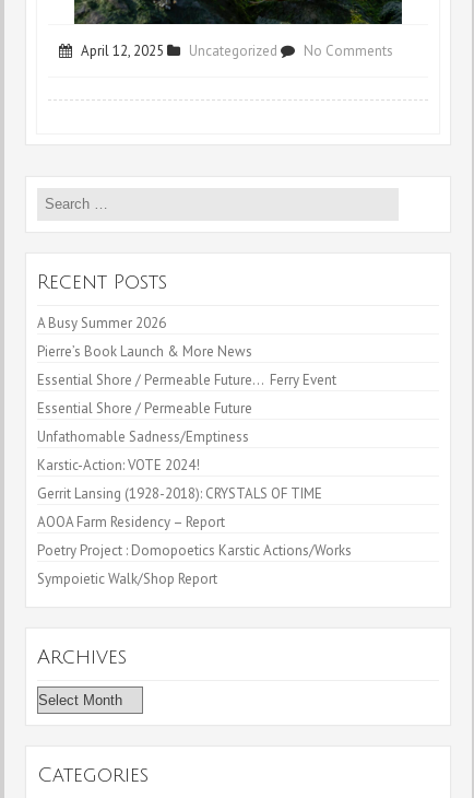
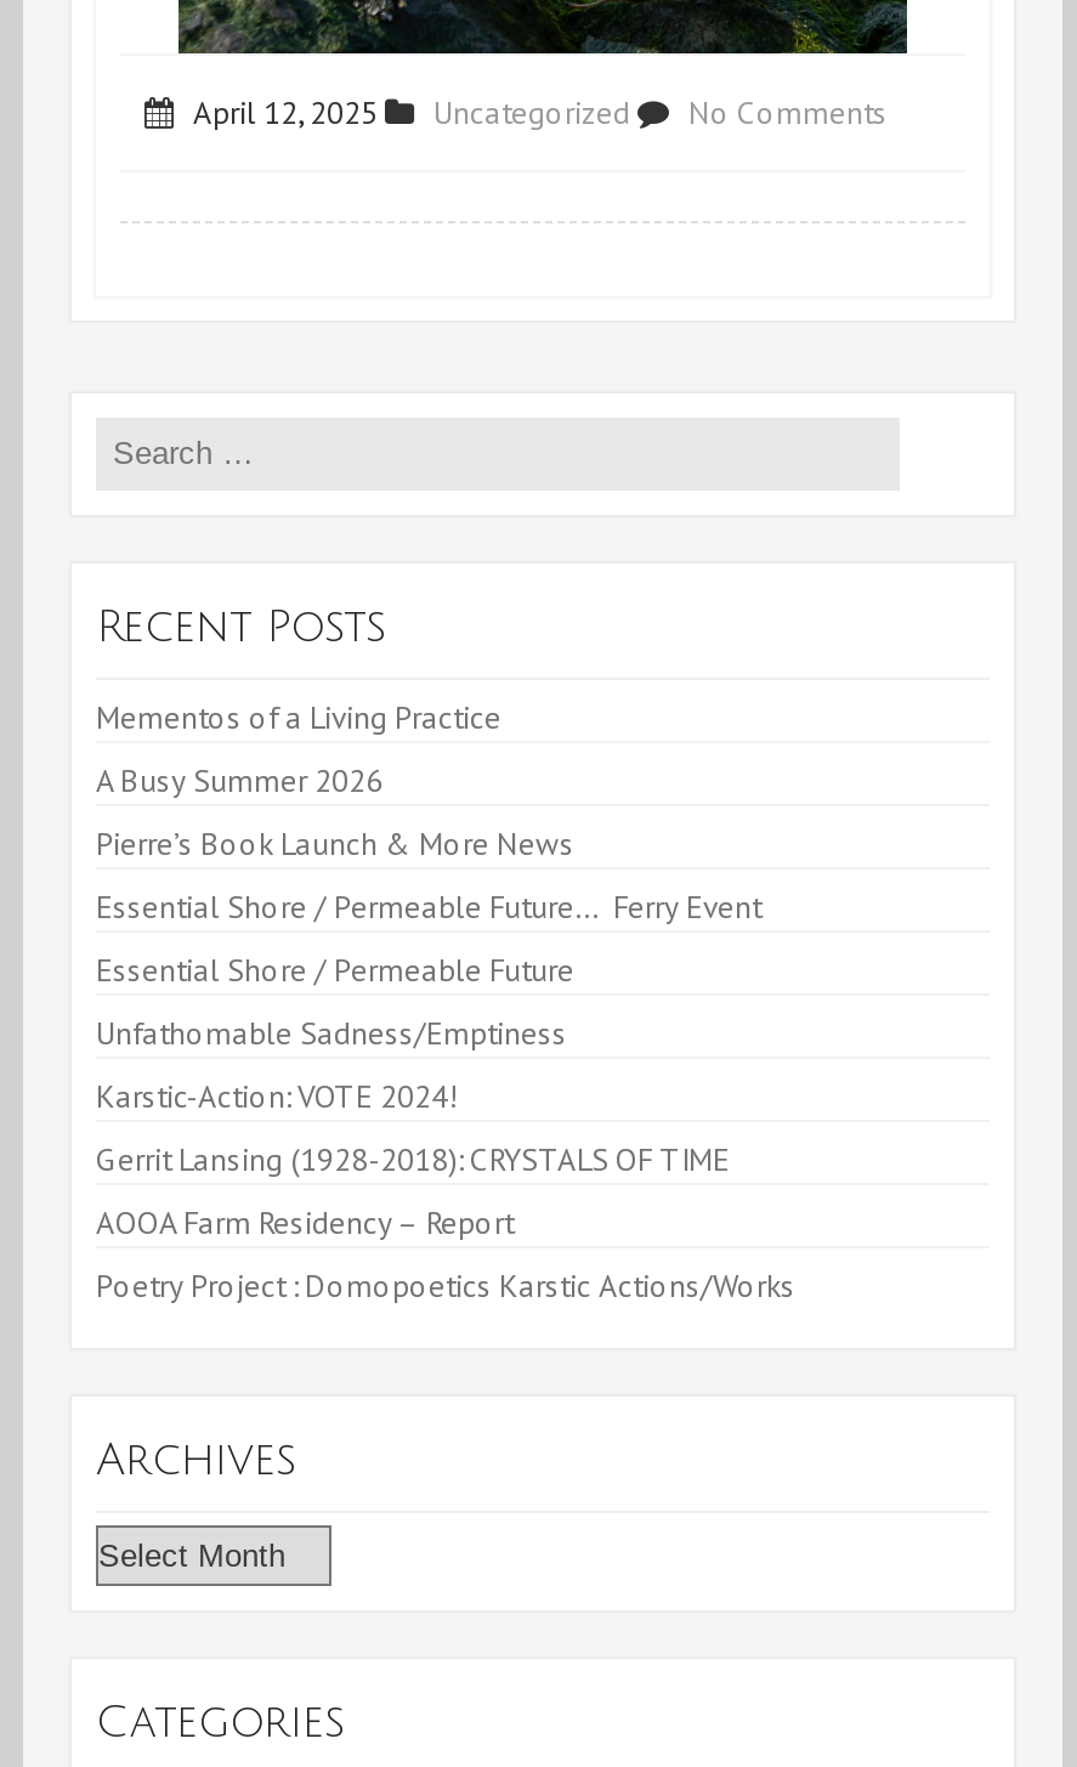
+ Mementos of a Living Practice

moved down: A Busy Summer 2026 | Pierre’s Book Launch & More News | Essential Shore / Permeable Future… Ferry Event | ... | AOOA Farm Residency – Report | Poetry Project : Domopoetics Karstic Actions/Works

- Sympoietic Walk/Shop Report
